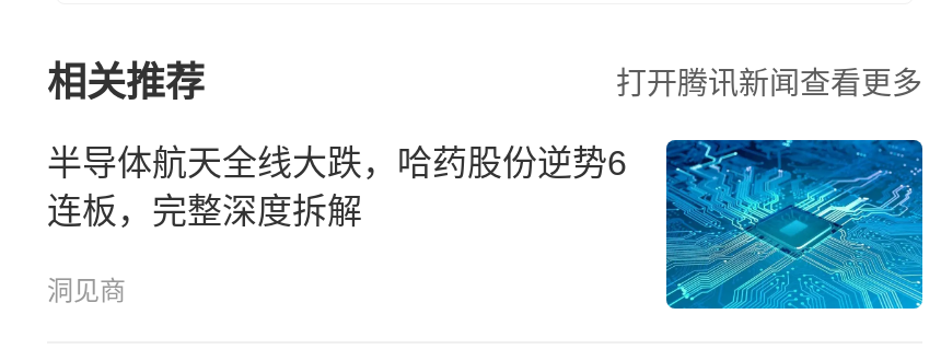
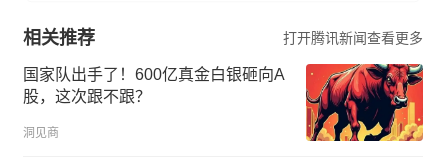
- [image]
- 半导体航天全线大跌，哈药股份逆势6
- 连板，完整深度拆解
+ [image]
+ 国家队出手了！600亿真金白银砸向A
+ 股，这次跟不跟？
